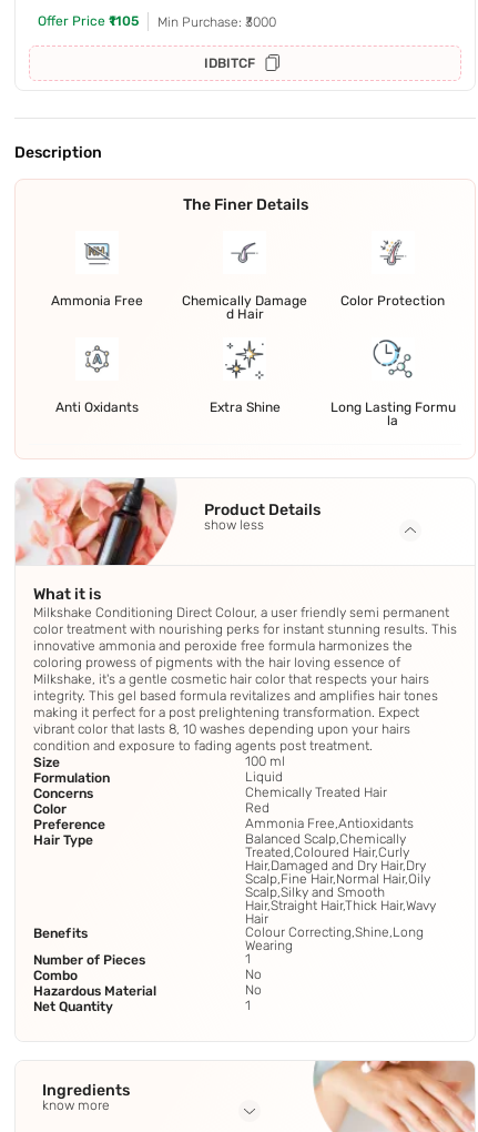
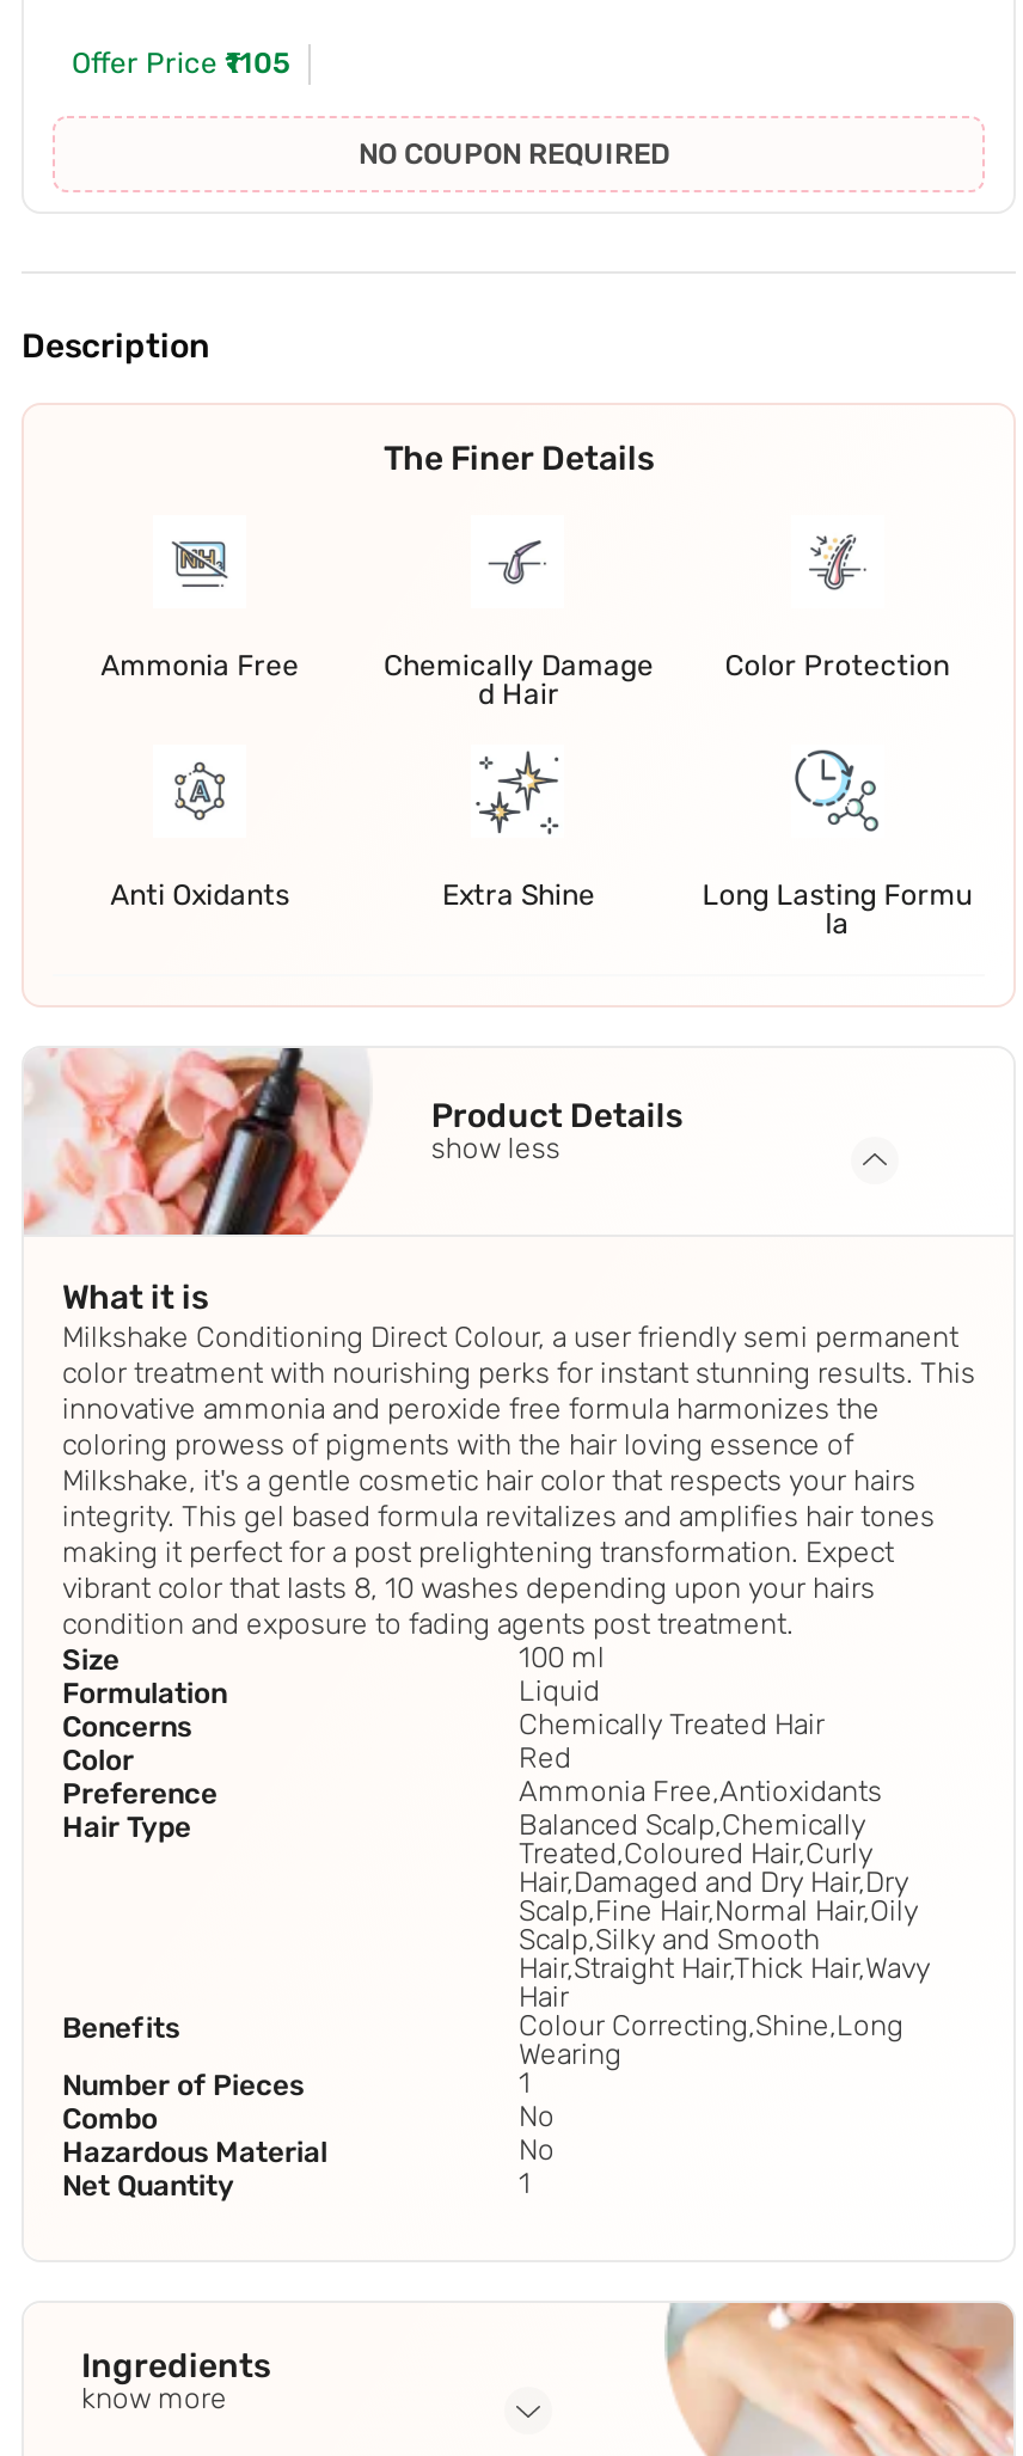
- Min Purchase: ₹3000
- IDBITCF
+ NO COUPON REQUIRED
